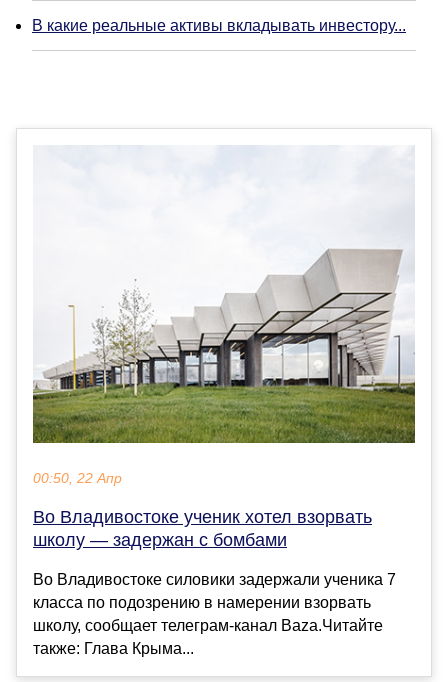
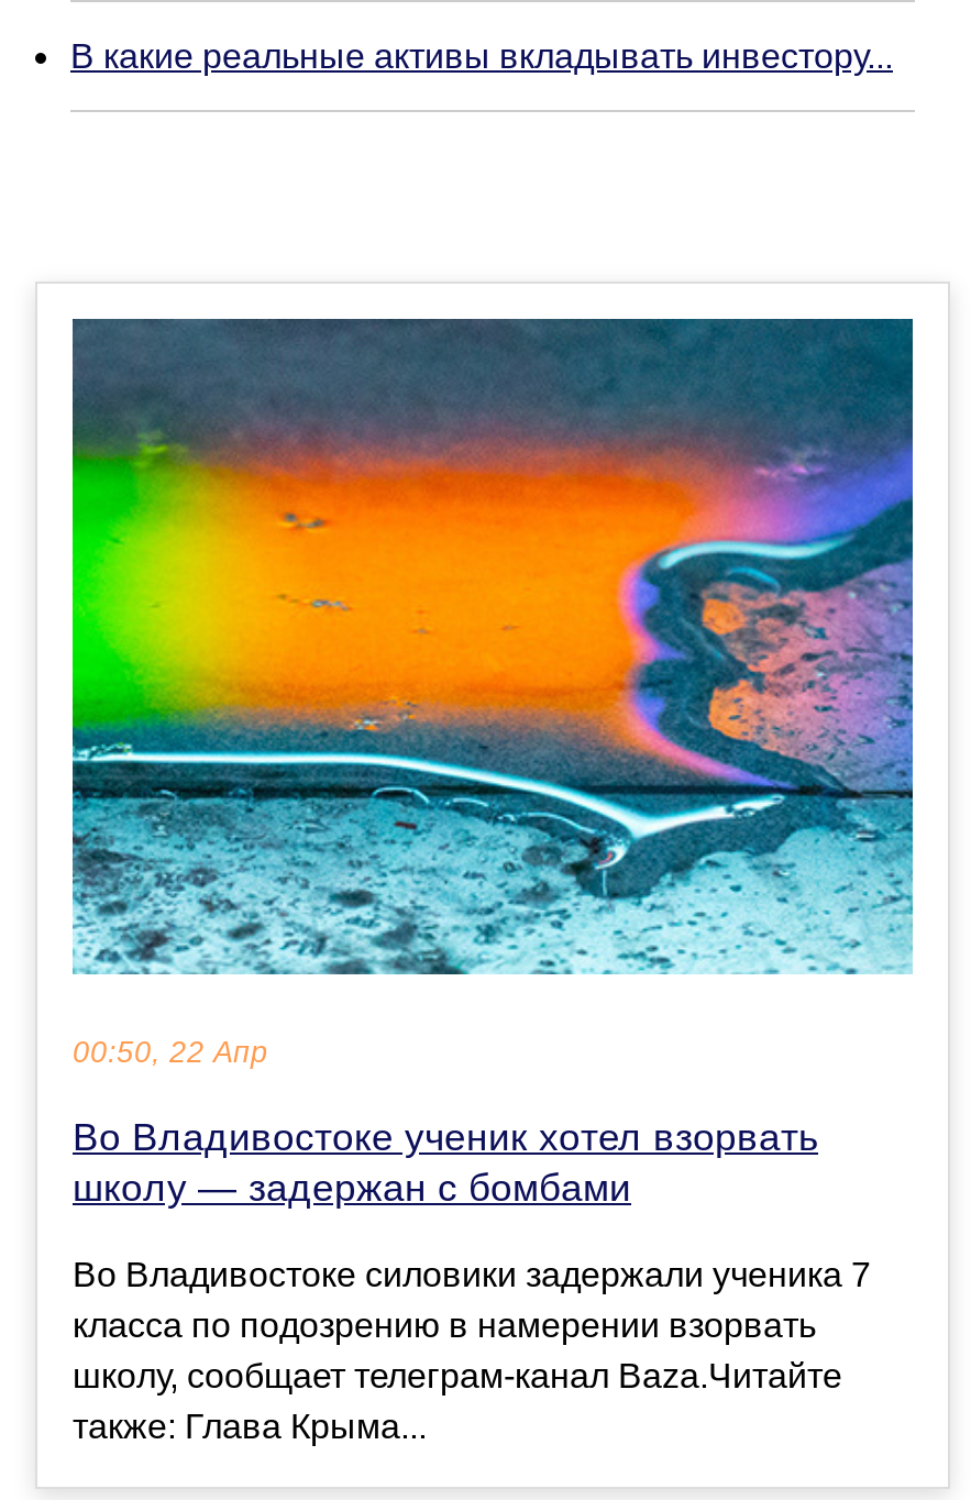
- [image]
+ [image]
